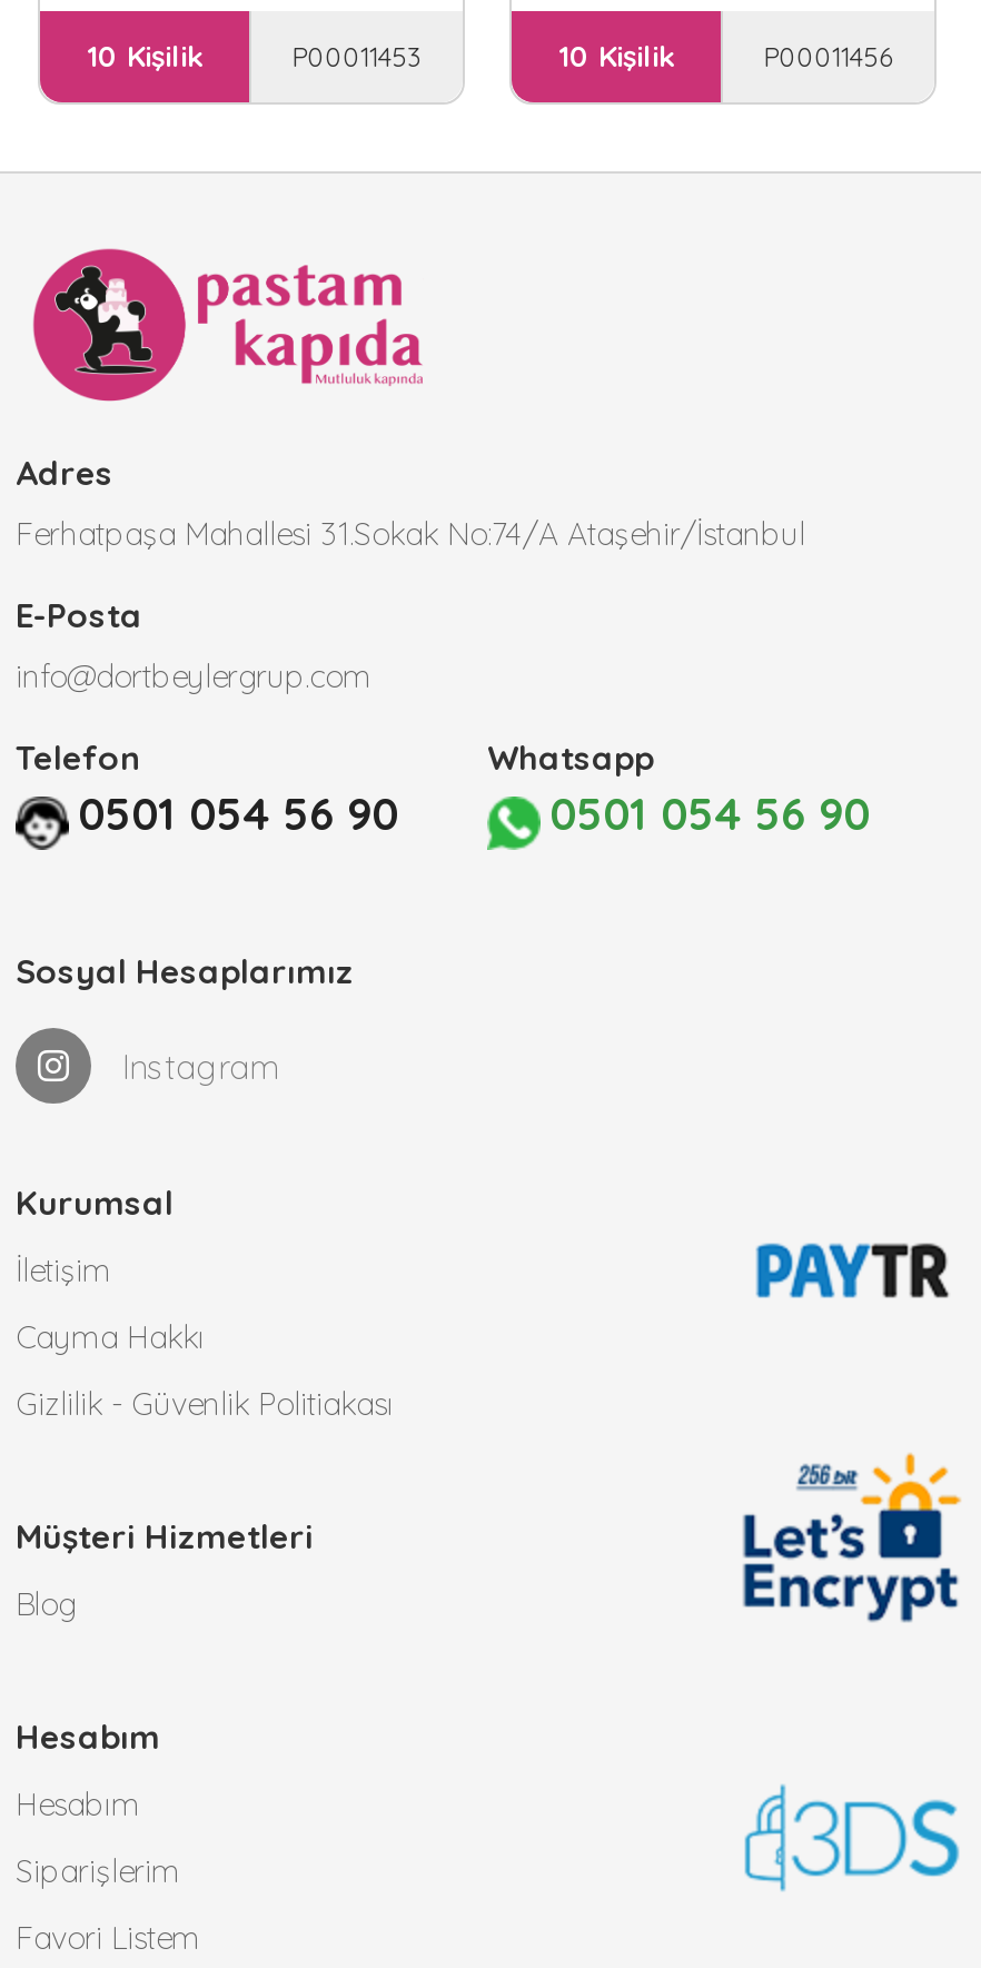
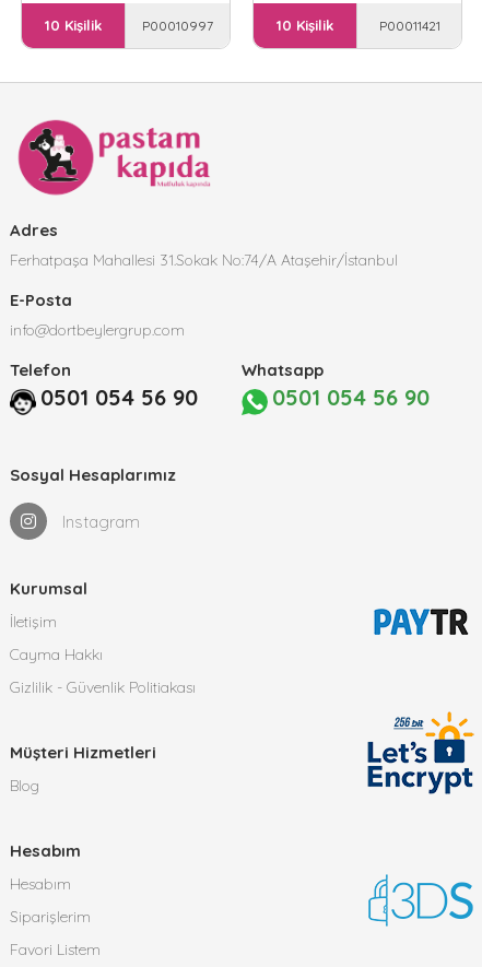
- P00011453
+ P00010997

- P00011456
+ P00011421
